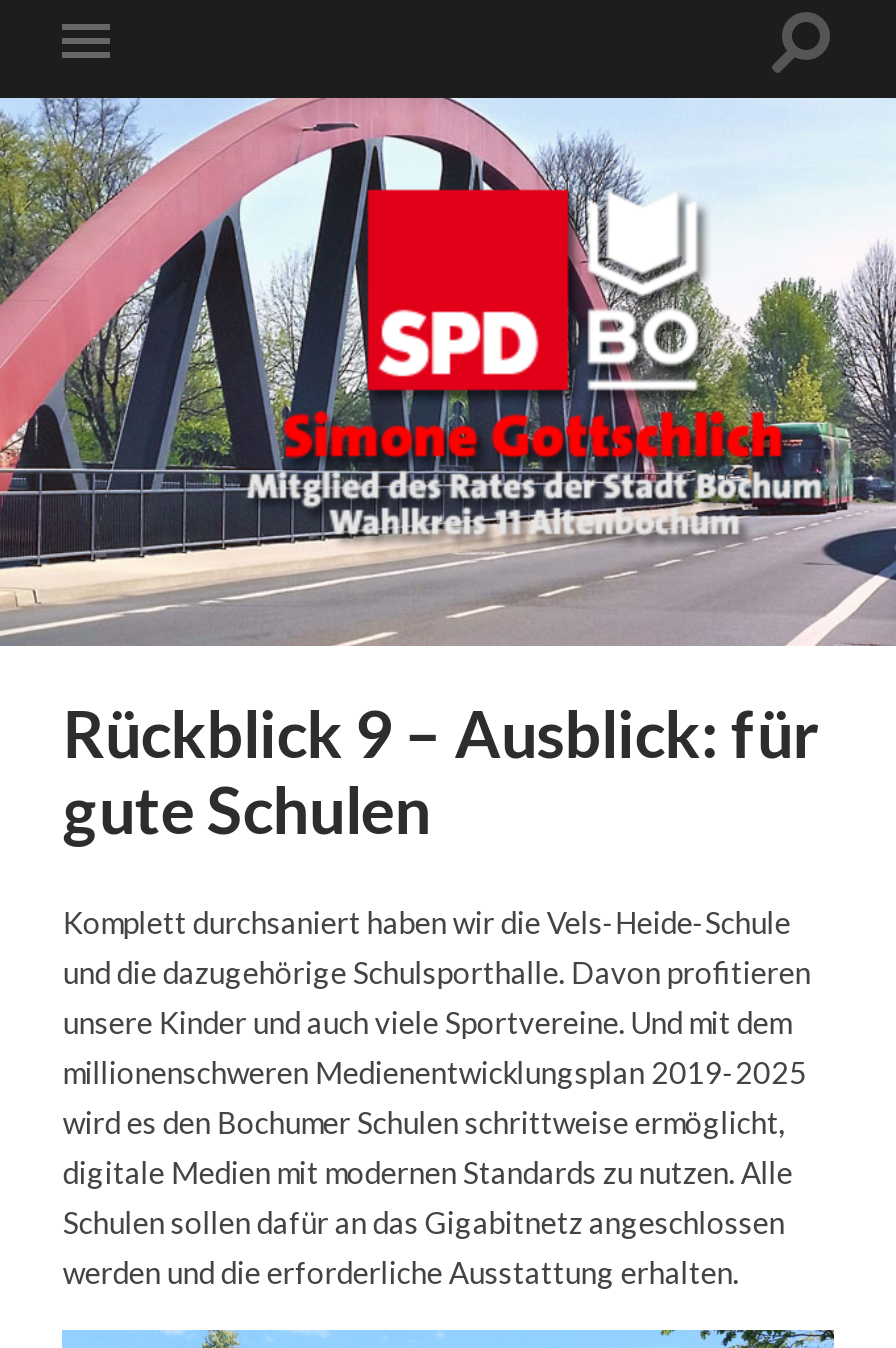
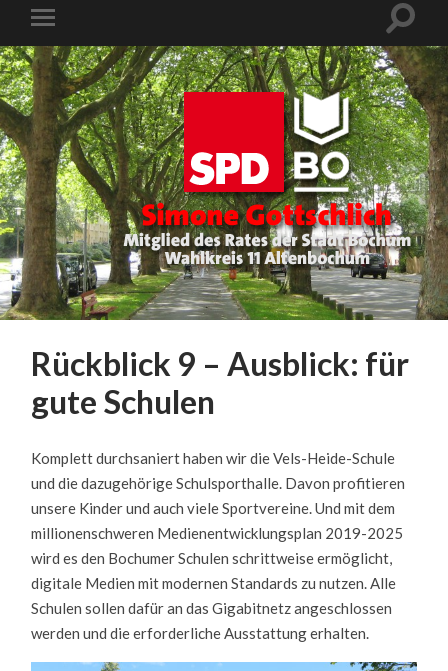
- [image]
+ [image]
